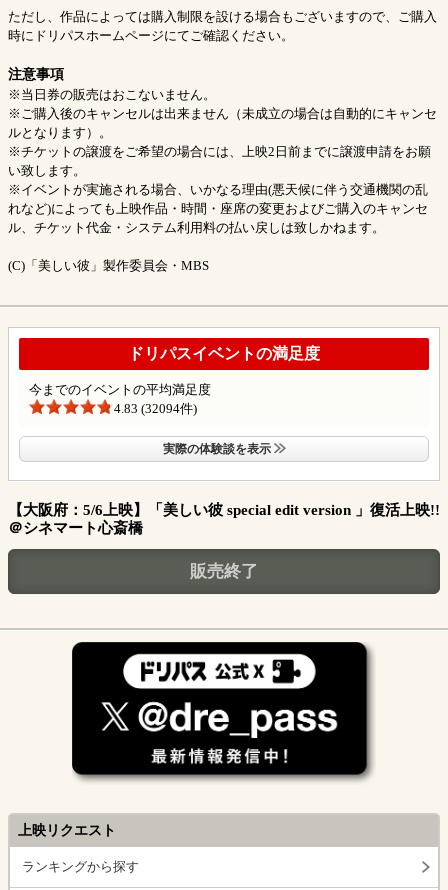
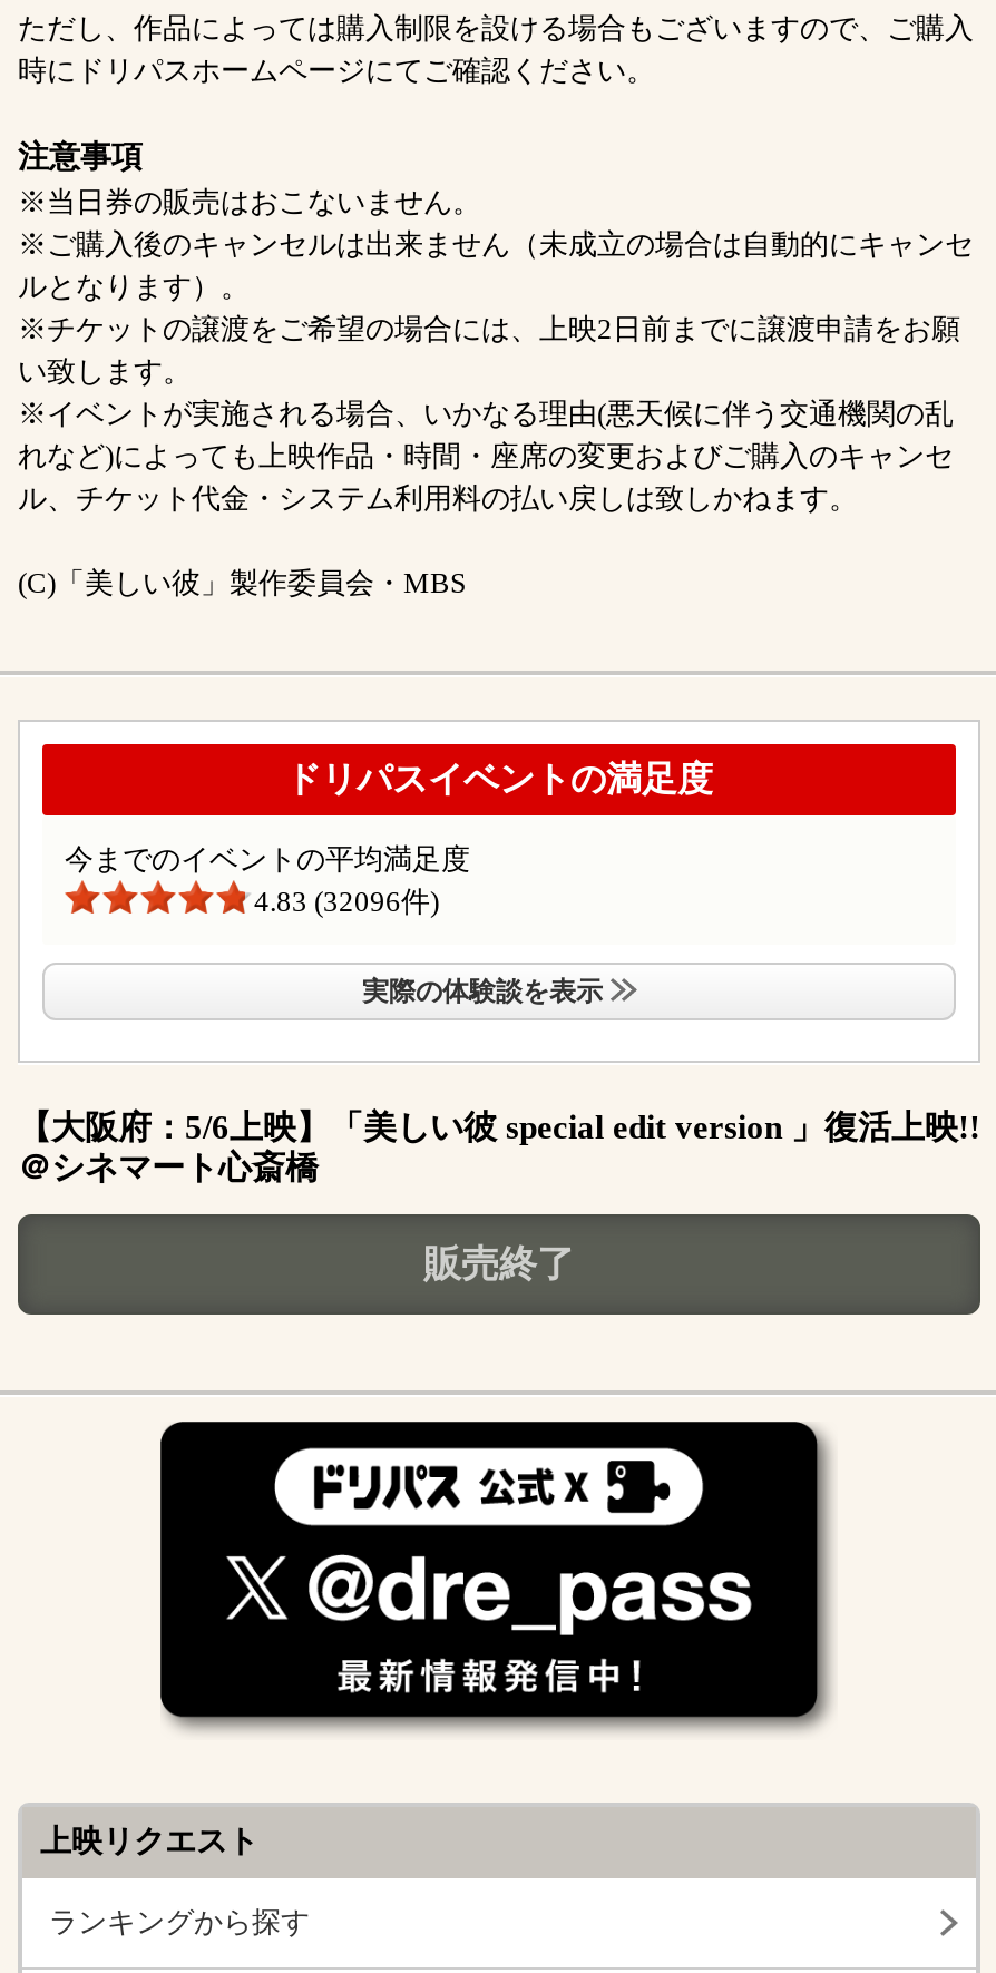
- 4.83 (32094件)
+ 4.83 (32096件)
